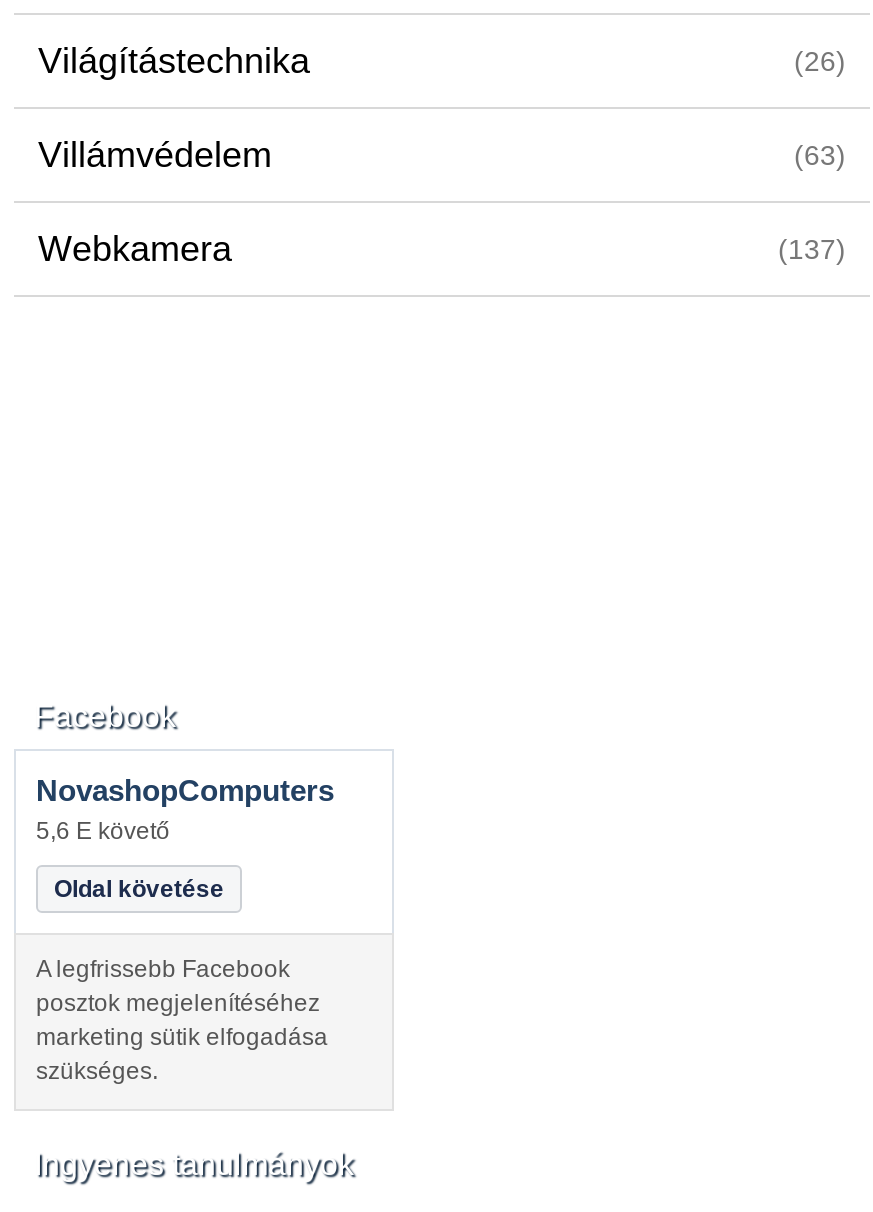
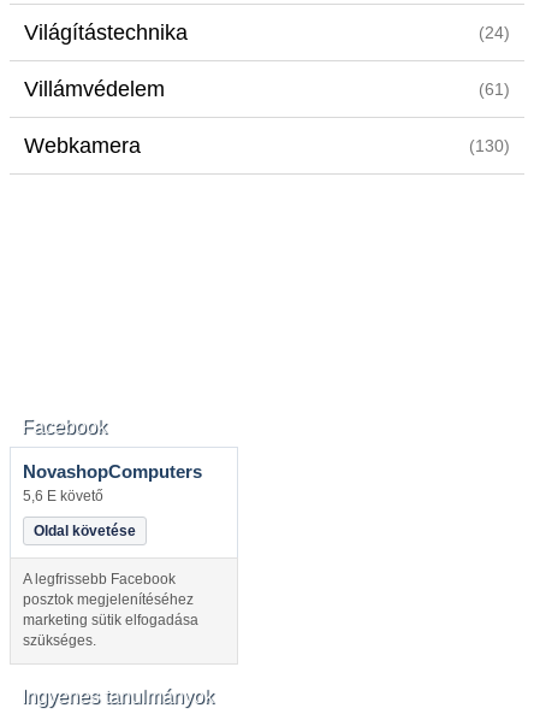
- (26)
+ (24)

- (63)
+ (61)

- (137)
+ (130)
